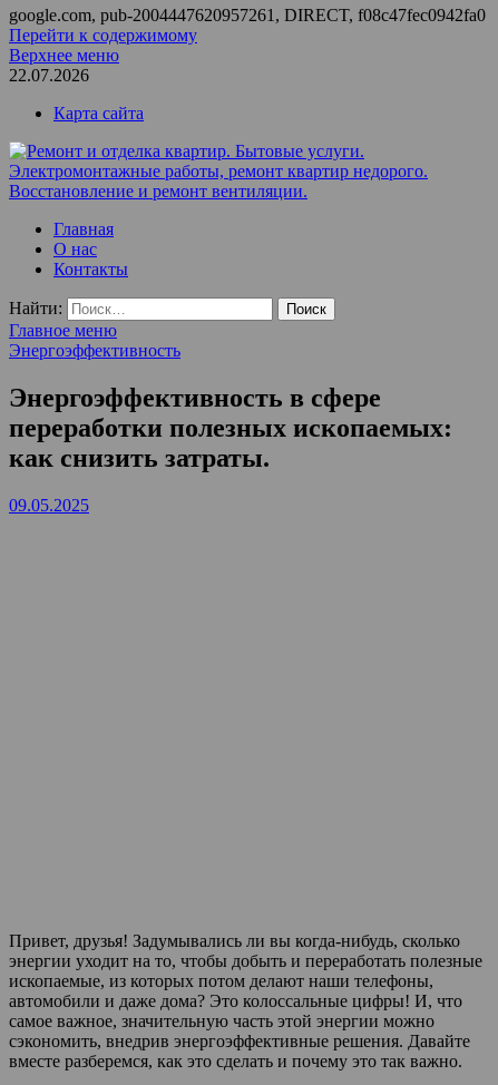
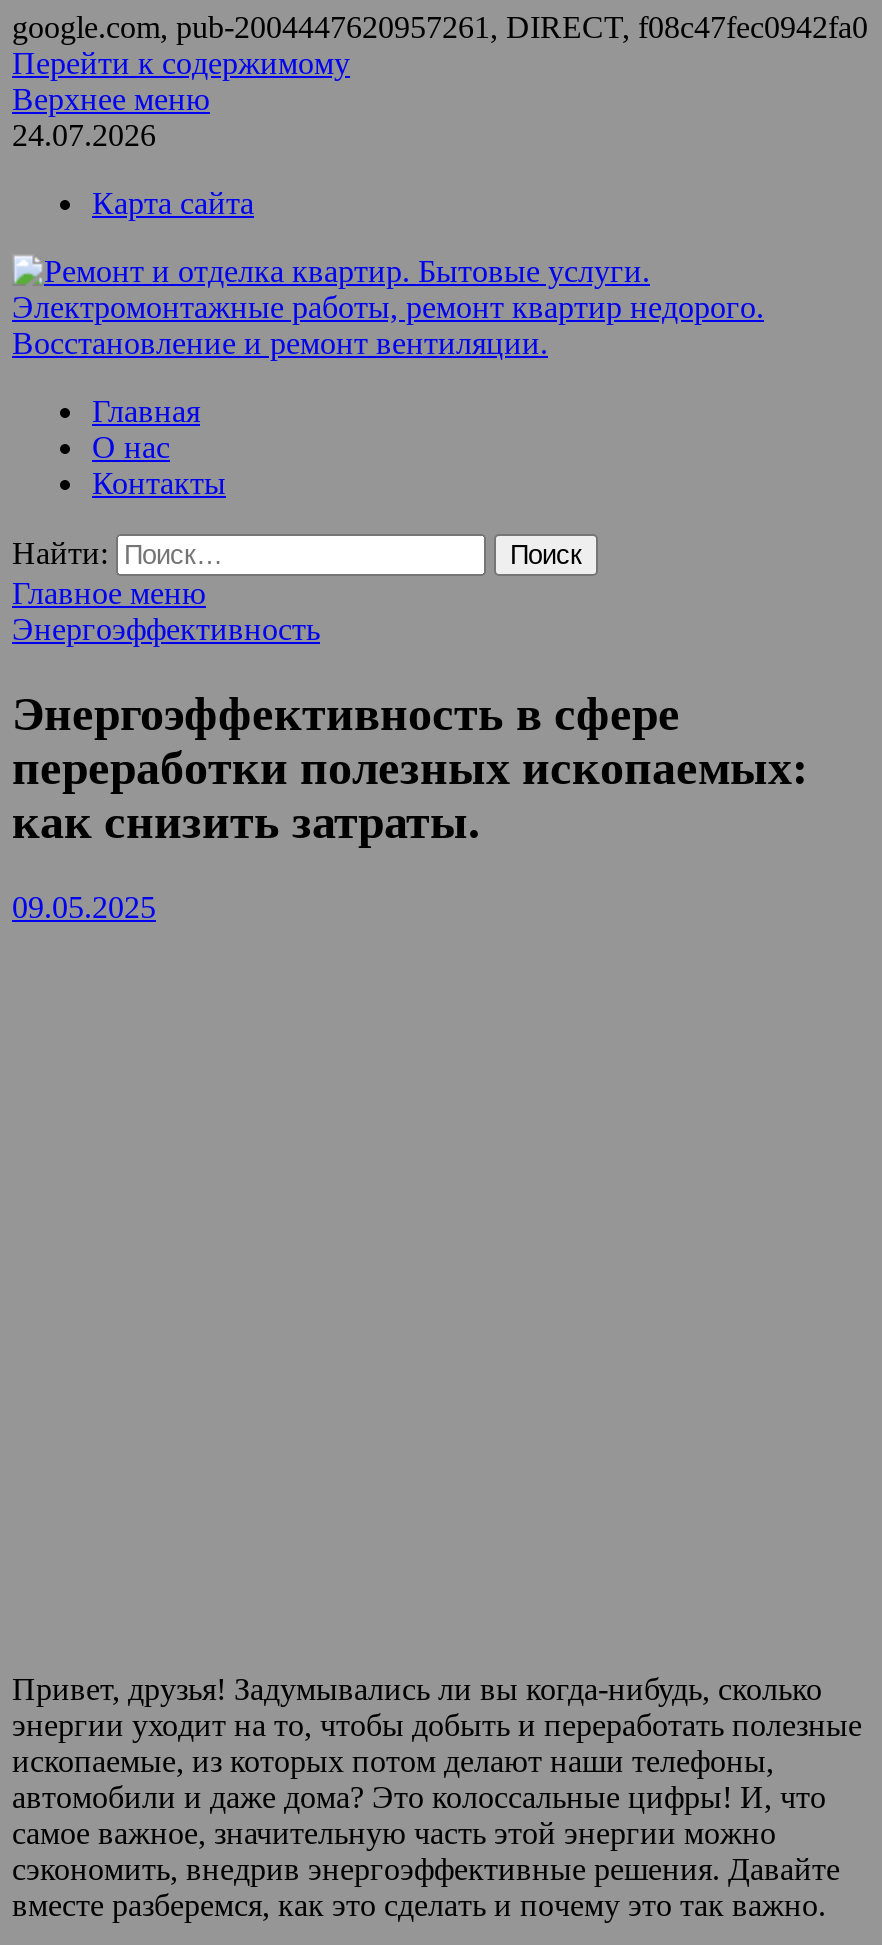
- 22.07.2026
+ 24.07.2026
